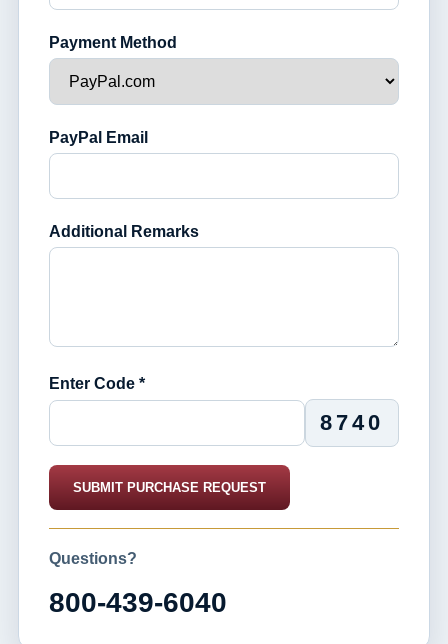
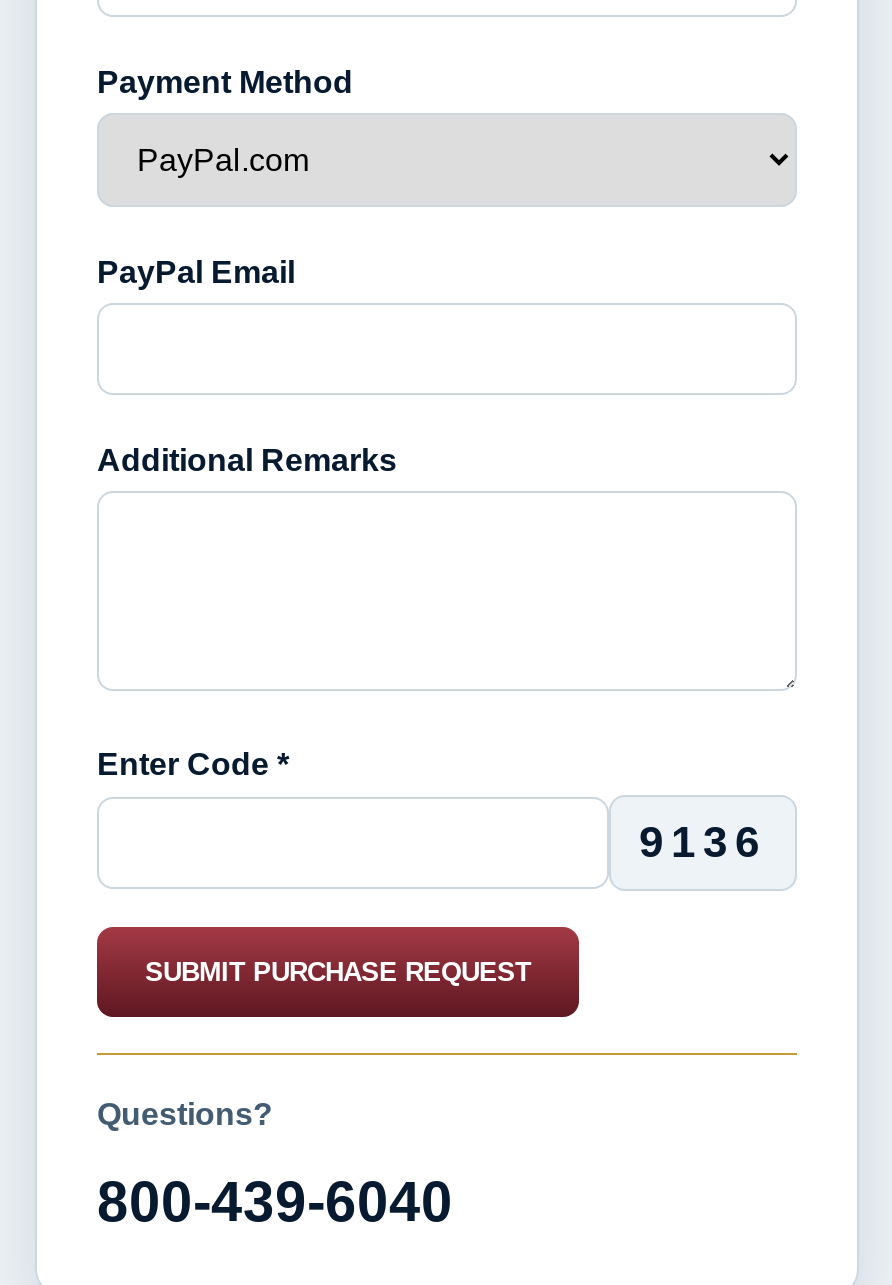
- 8740
+ 9136
